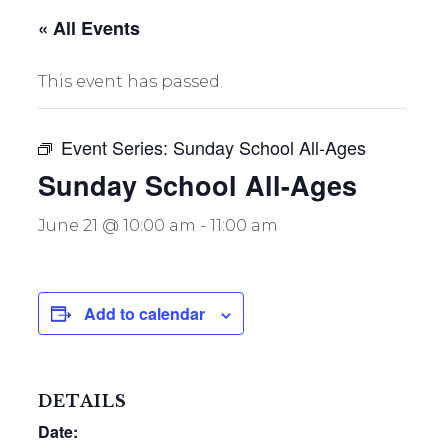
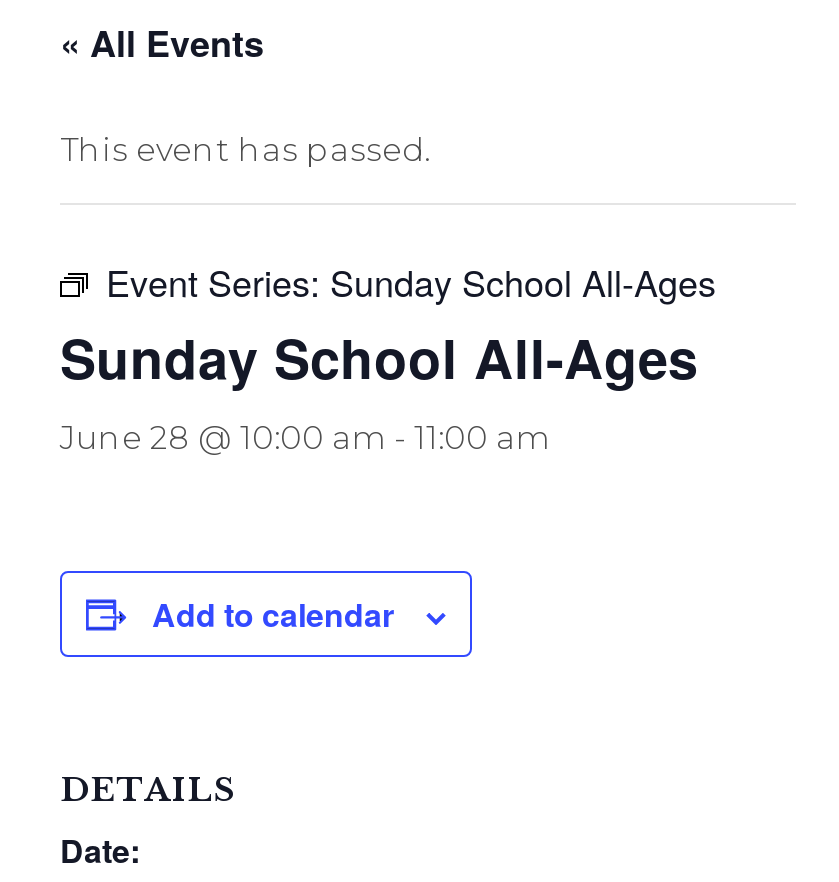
- June 21 @ 10:00 am - 11:00 am
+ June 28 @ 10:00 am - 11:00 am
